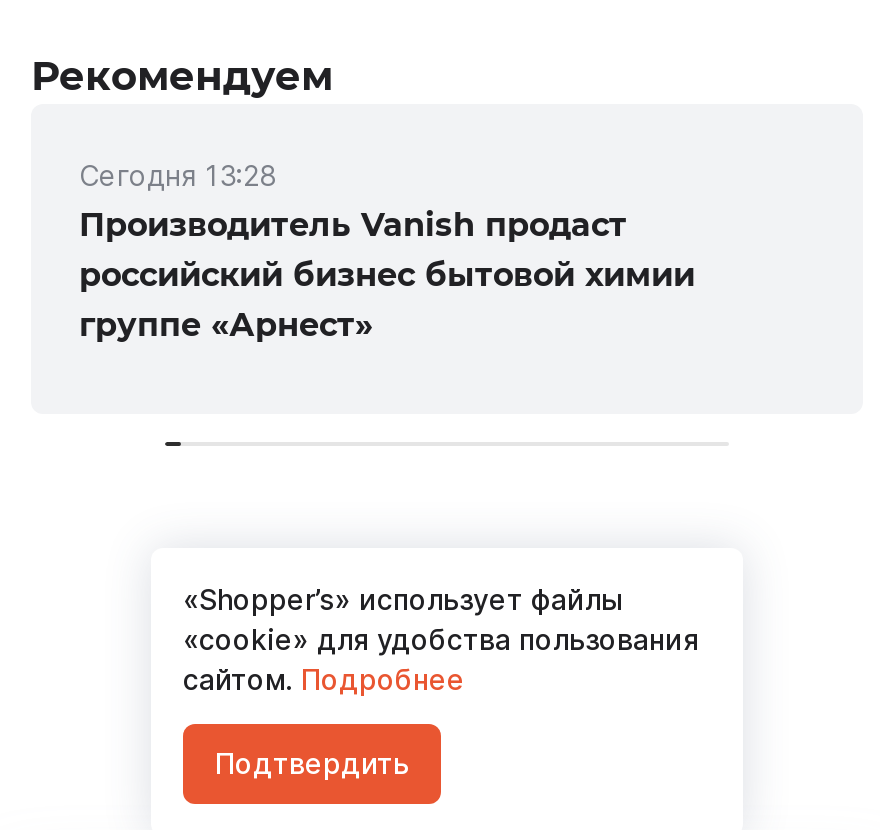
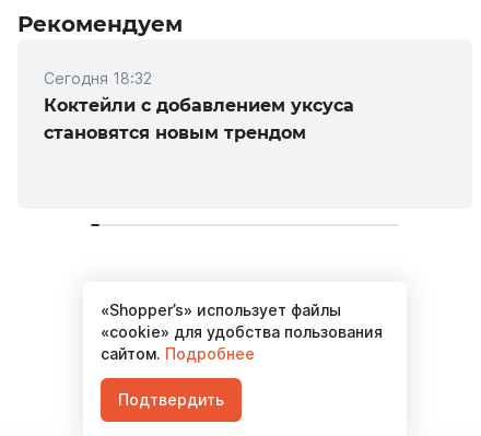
- Сегодня 13:28
- Производитель Vanish продаст
- российский бизнес бытовой химии
- группе «Арнест»
+ Сегодня 18:32
+ Коктейли с добавлением уксуса
+ становятся новым трендом
